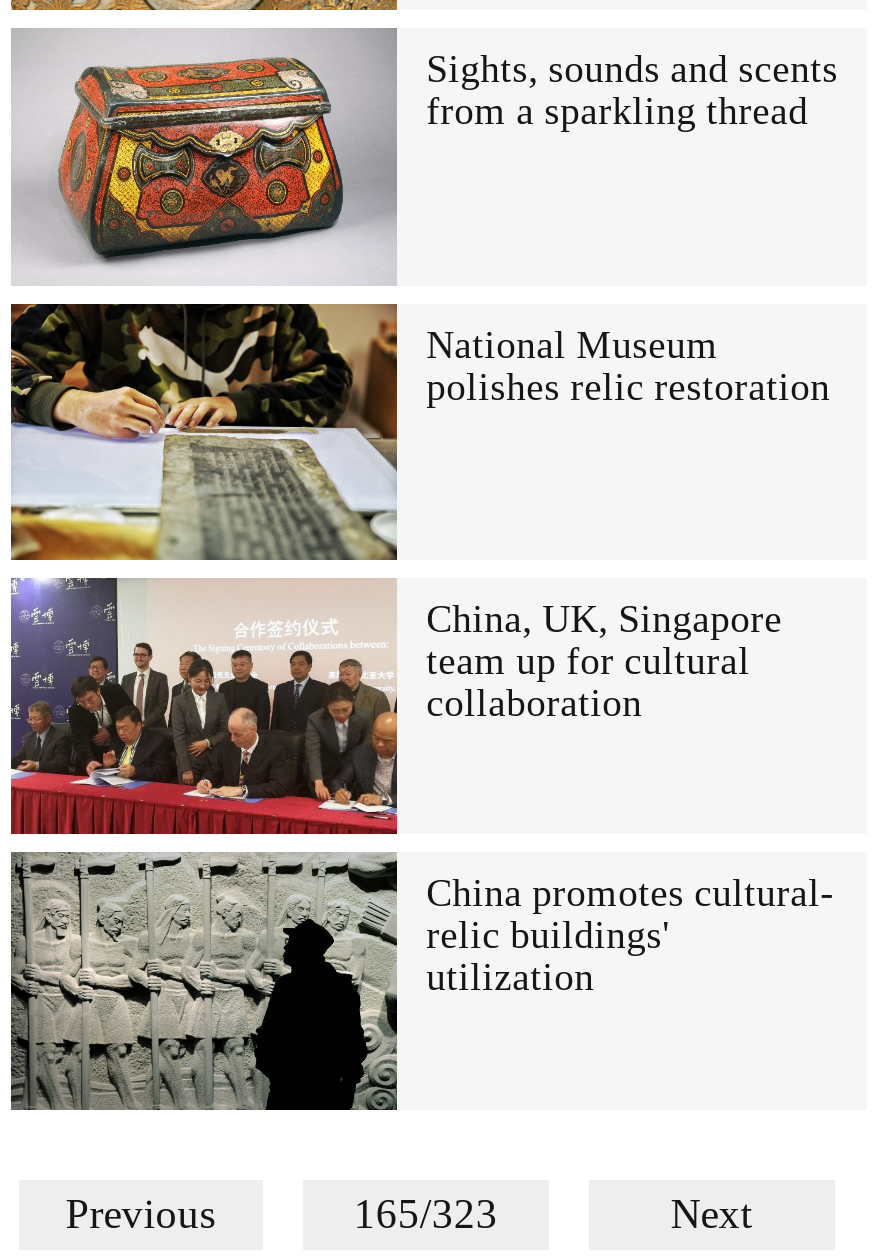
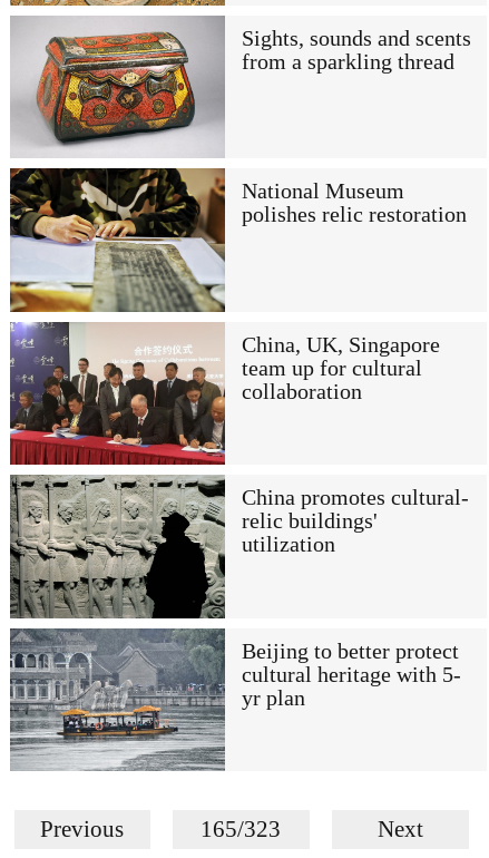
+ [image]
+ Beijing to better protect
+ cultural heritage with 5-
+ yr plan
